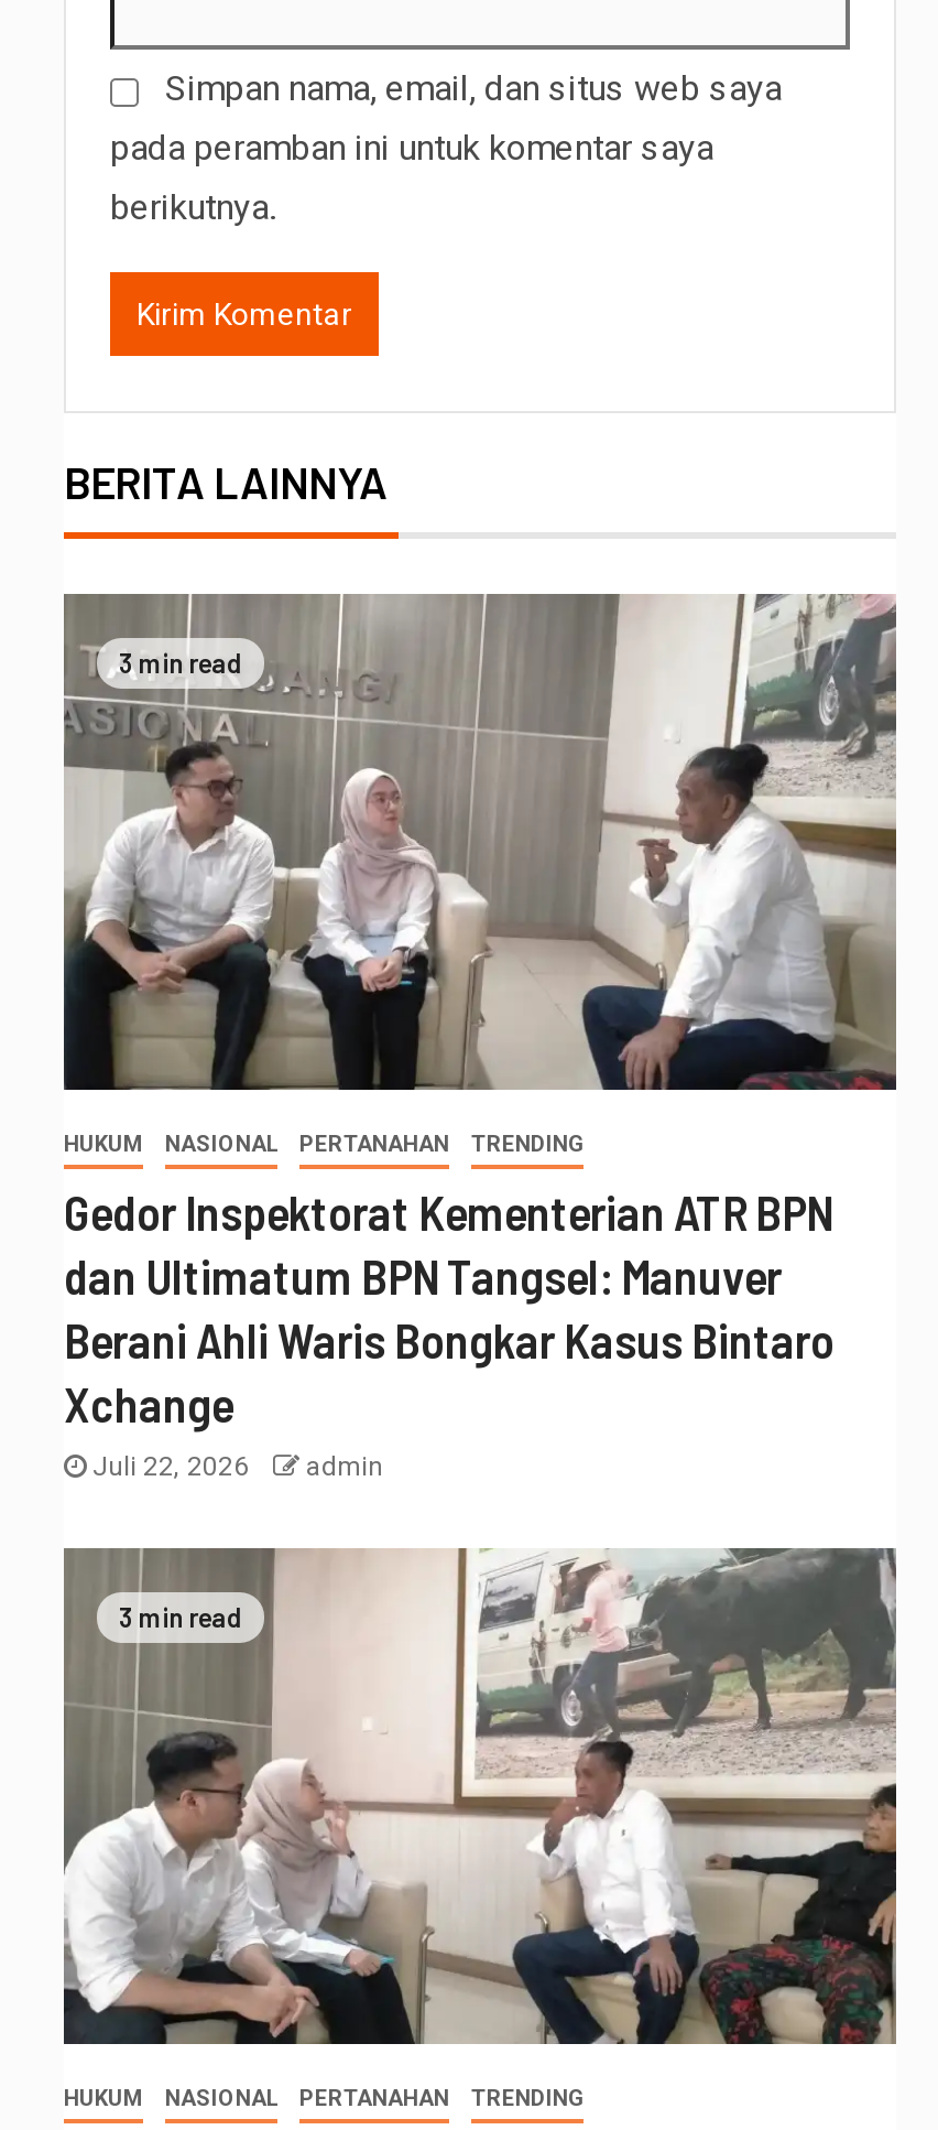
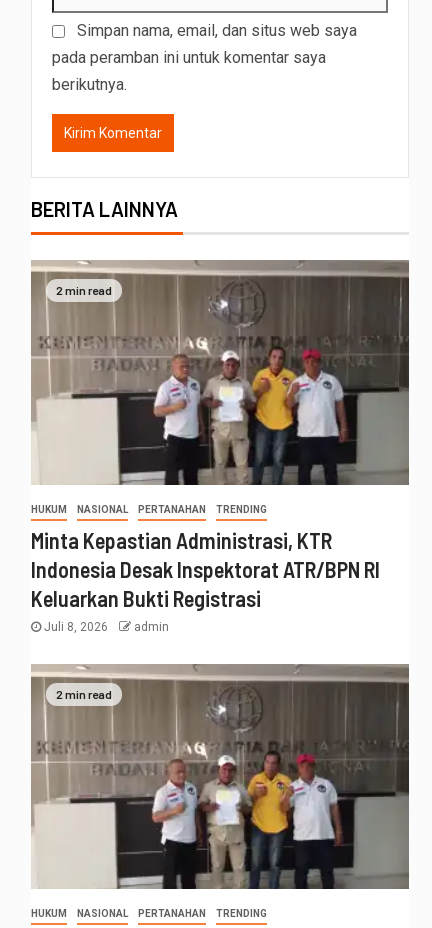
- [image]
- 3 min read
+ [image]
+ 2 min read

- Gedor Inspektorat Kementerian ATR BPN
- dan Ultimatum BPN Tangsel: Manuver
- Berani Ahli Waris Bongkar Kasus Bintaro
- Xchange
- Juli 22, 2026
+ Minta Kepastian Administrasi, KTR
+ Indonesia Desak Inspektorat ATR/BPN RI
+ Keluarkan Bukti Registrasi
+ Juli 8, 2026

- [image]
- 3 min read
+ [image]
+ 2 min read
